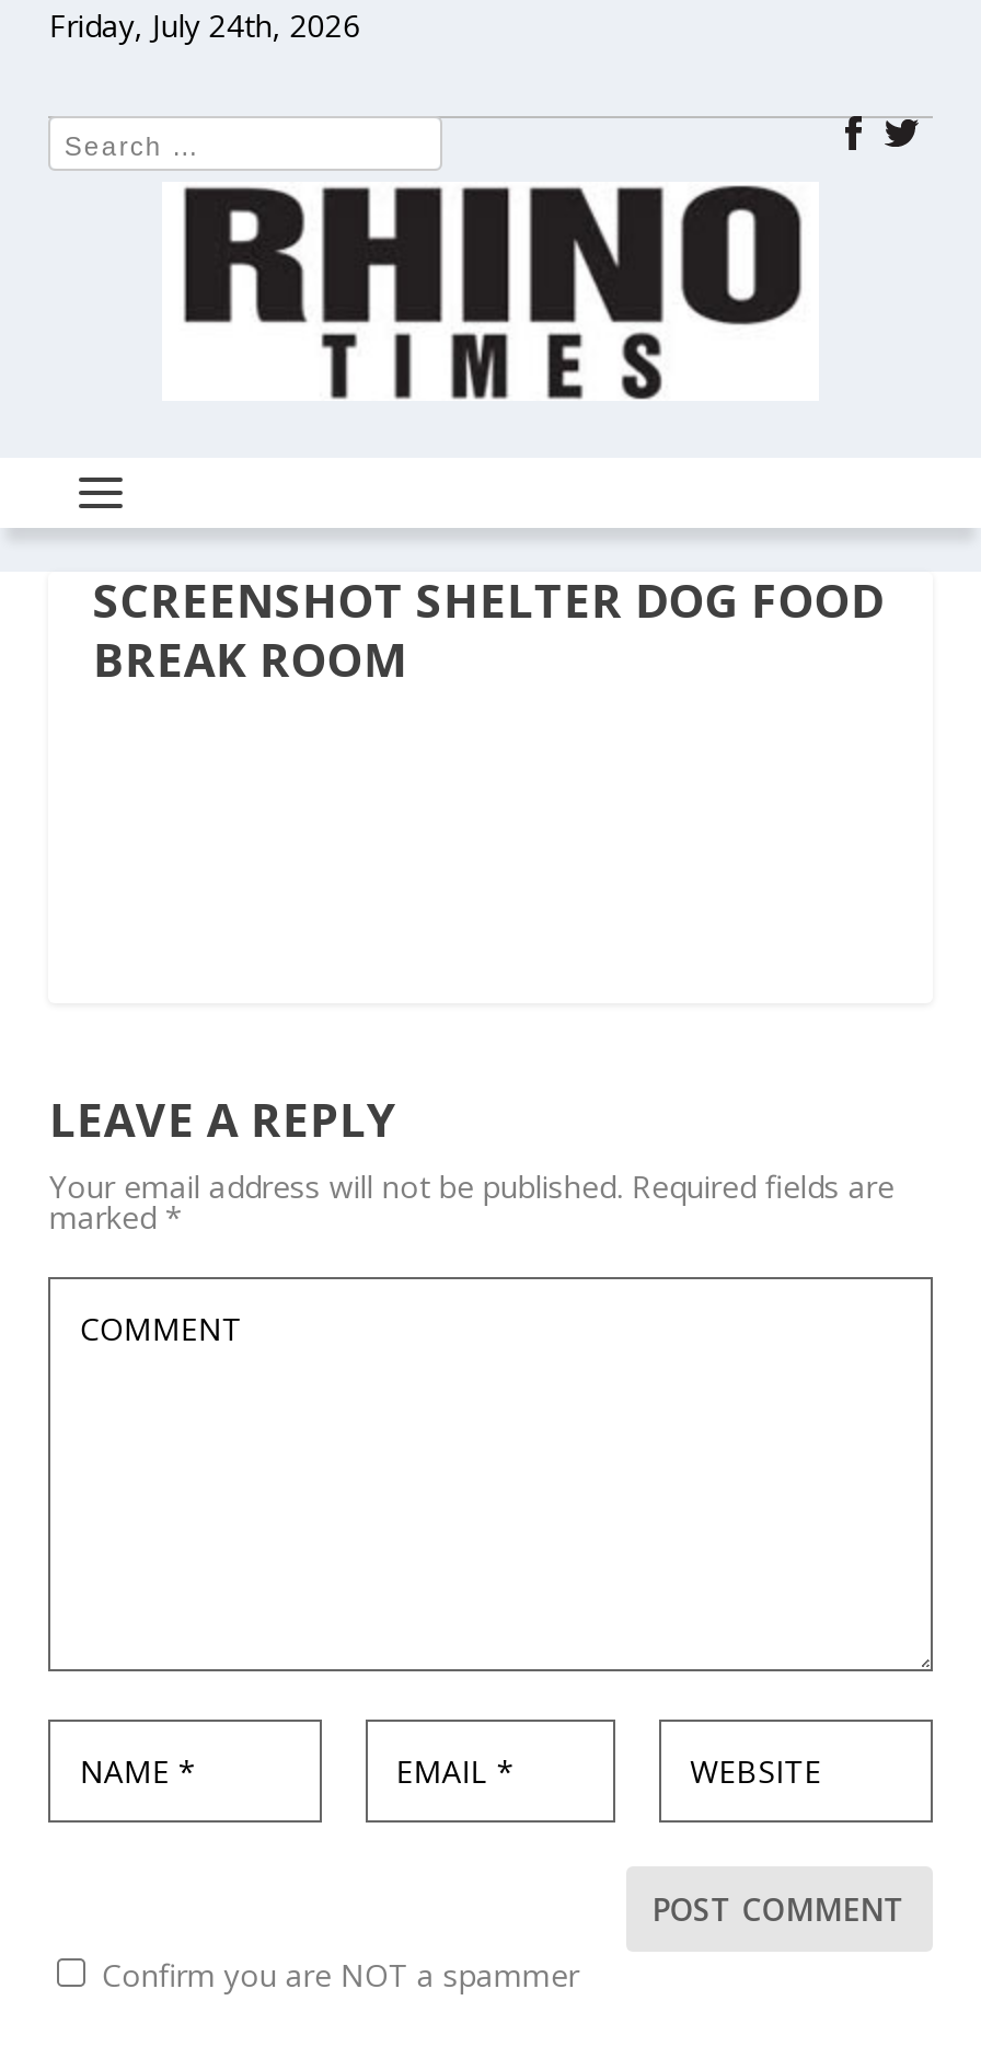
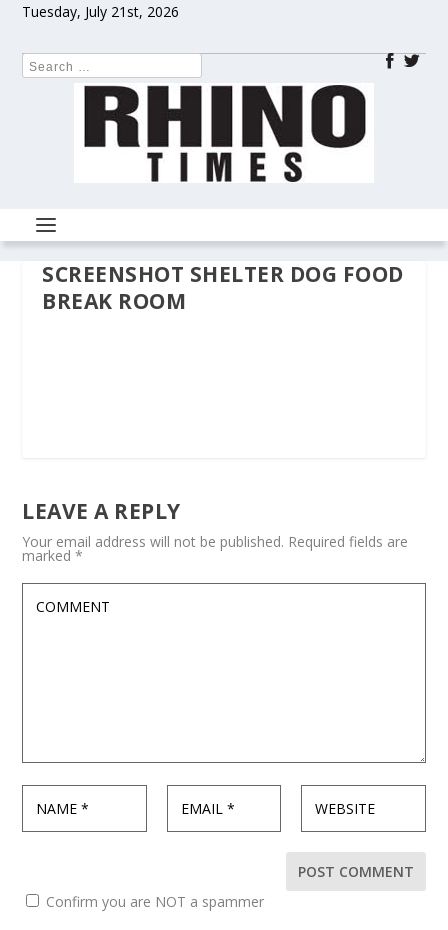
- Friday, July 24th, 2026
+ Tuesday, July 21st, 2026
